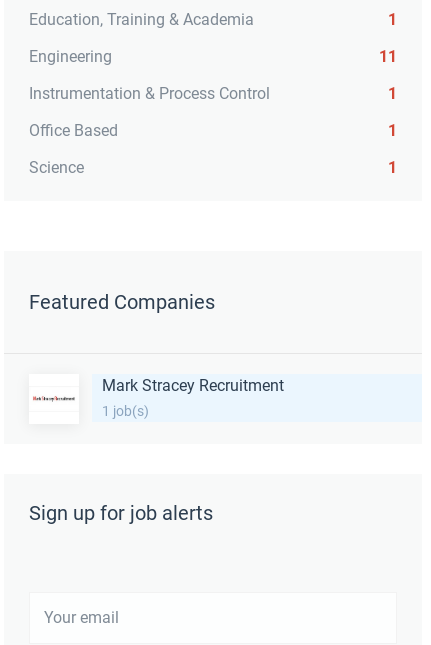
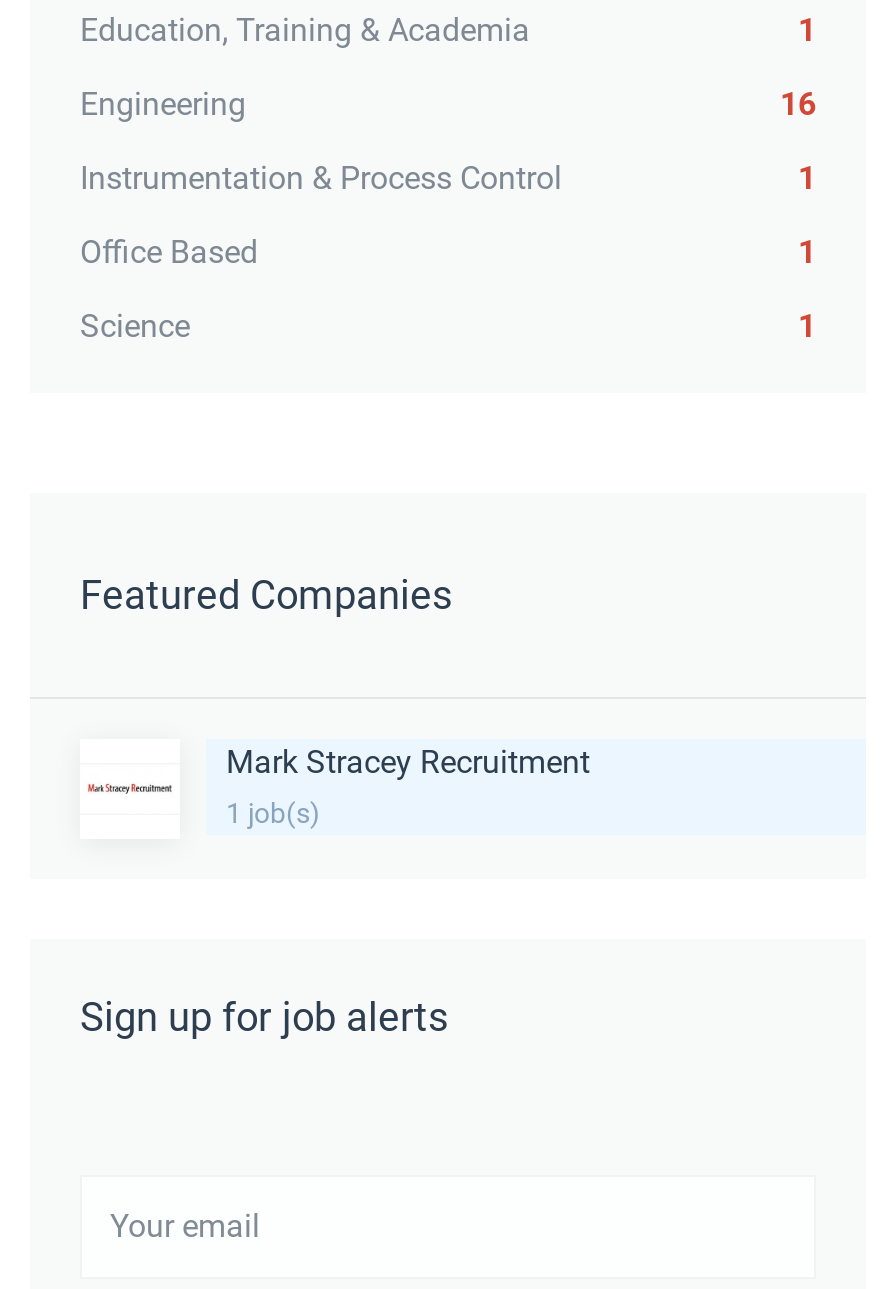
- 11
+ 16
